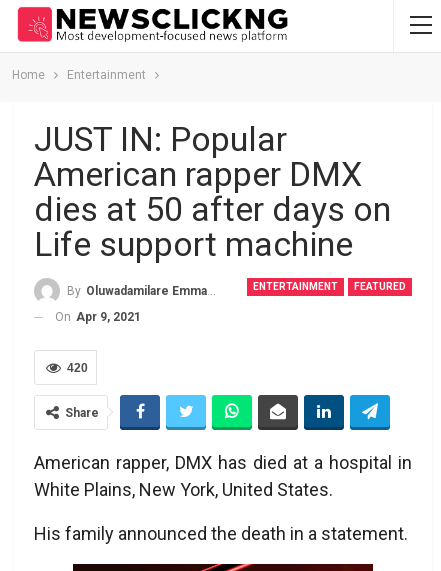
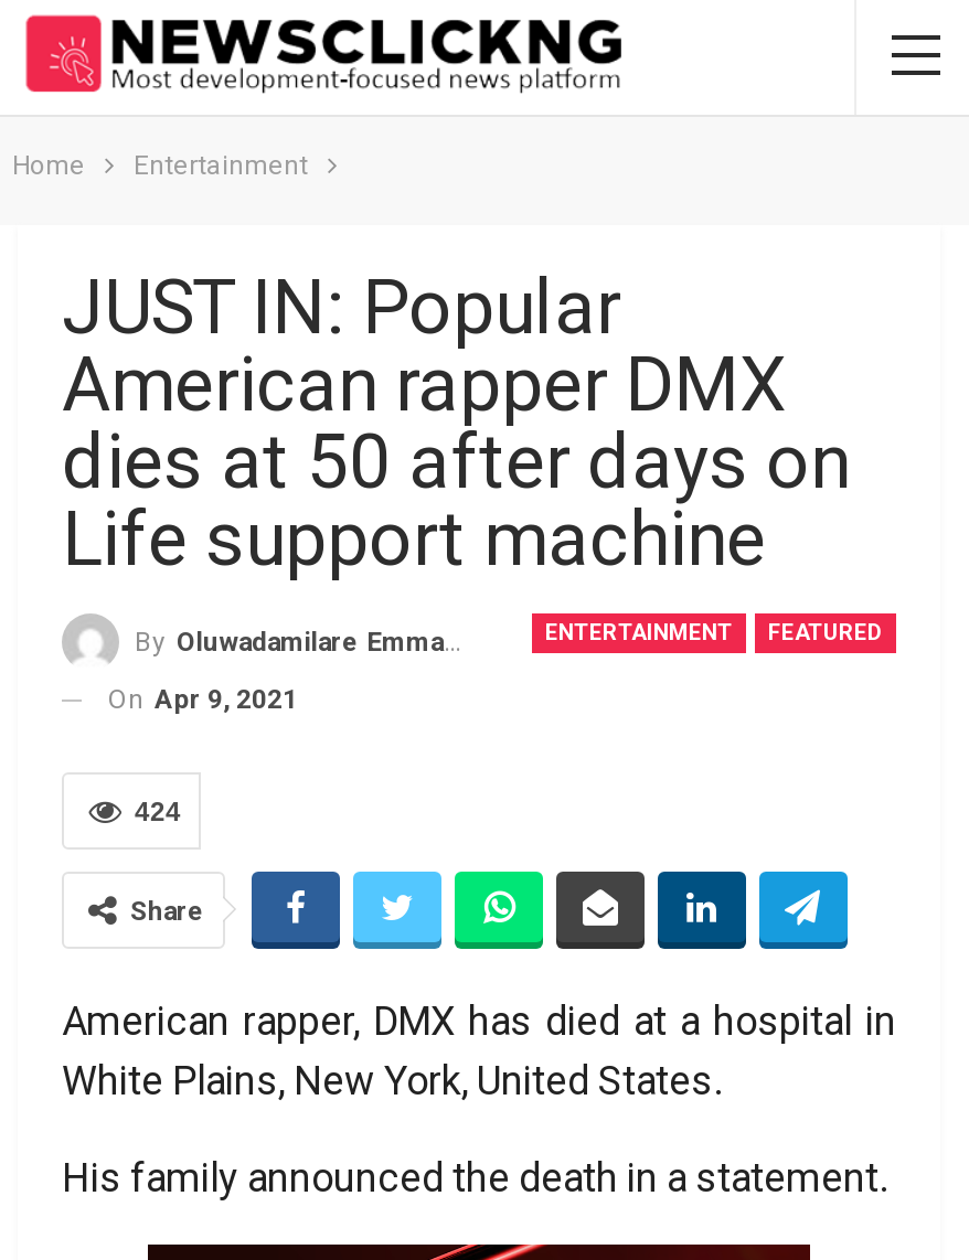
- 420
+ 424
